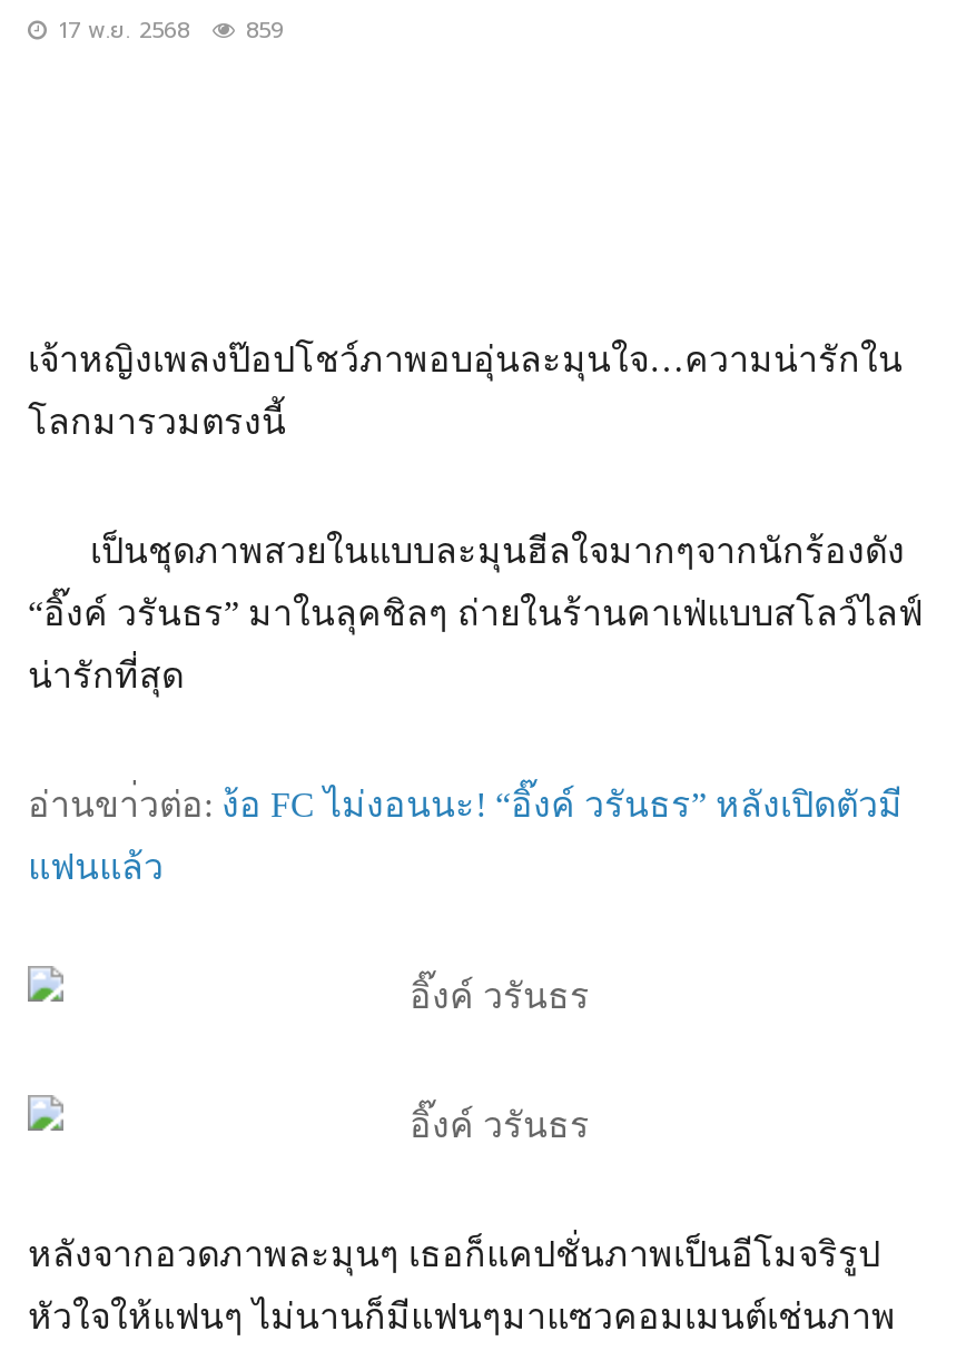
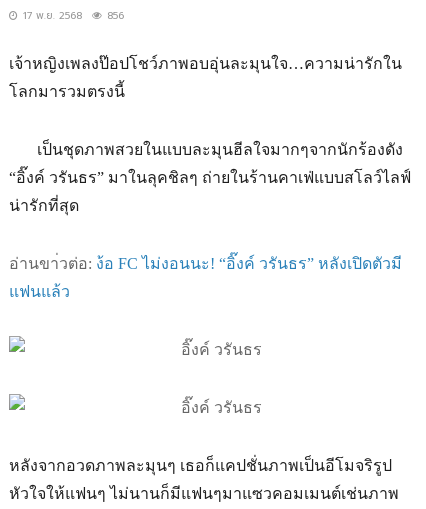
- 17 พ.ย. 2568 859
+ 17 พ.ย. 2568 856
